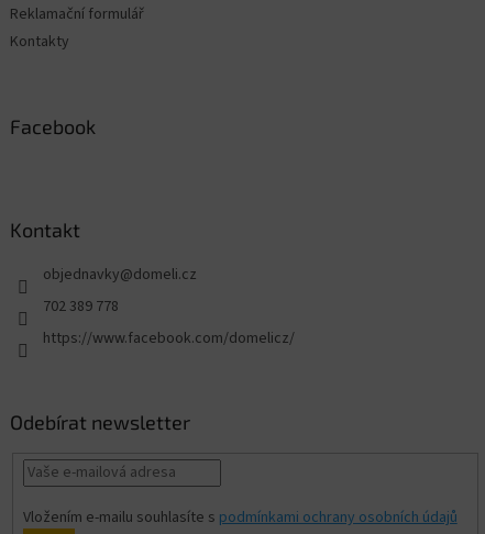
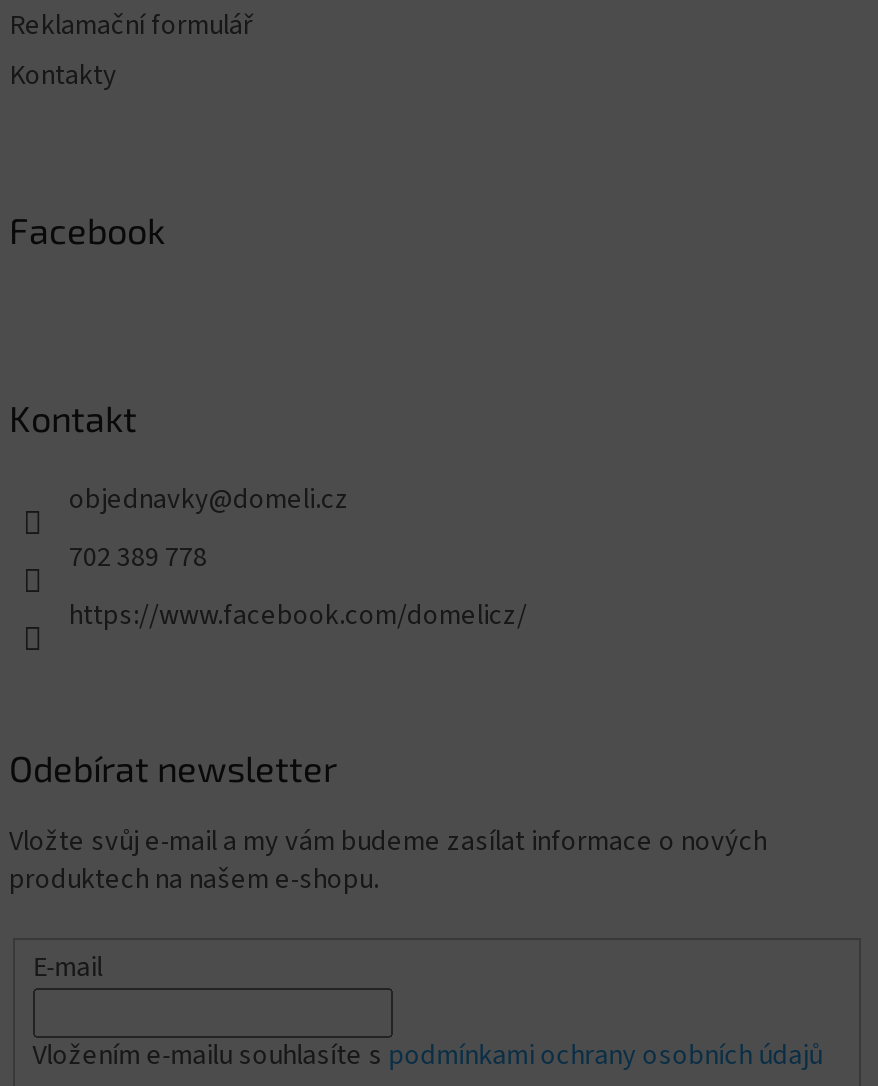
+ Vložte svůj e-mail a my vám budeme zasílat informace o nových
+ produktech na našem e-shopu.
+ E-mail
